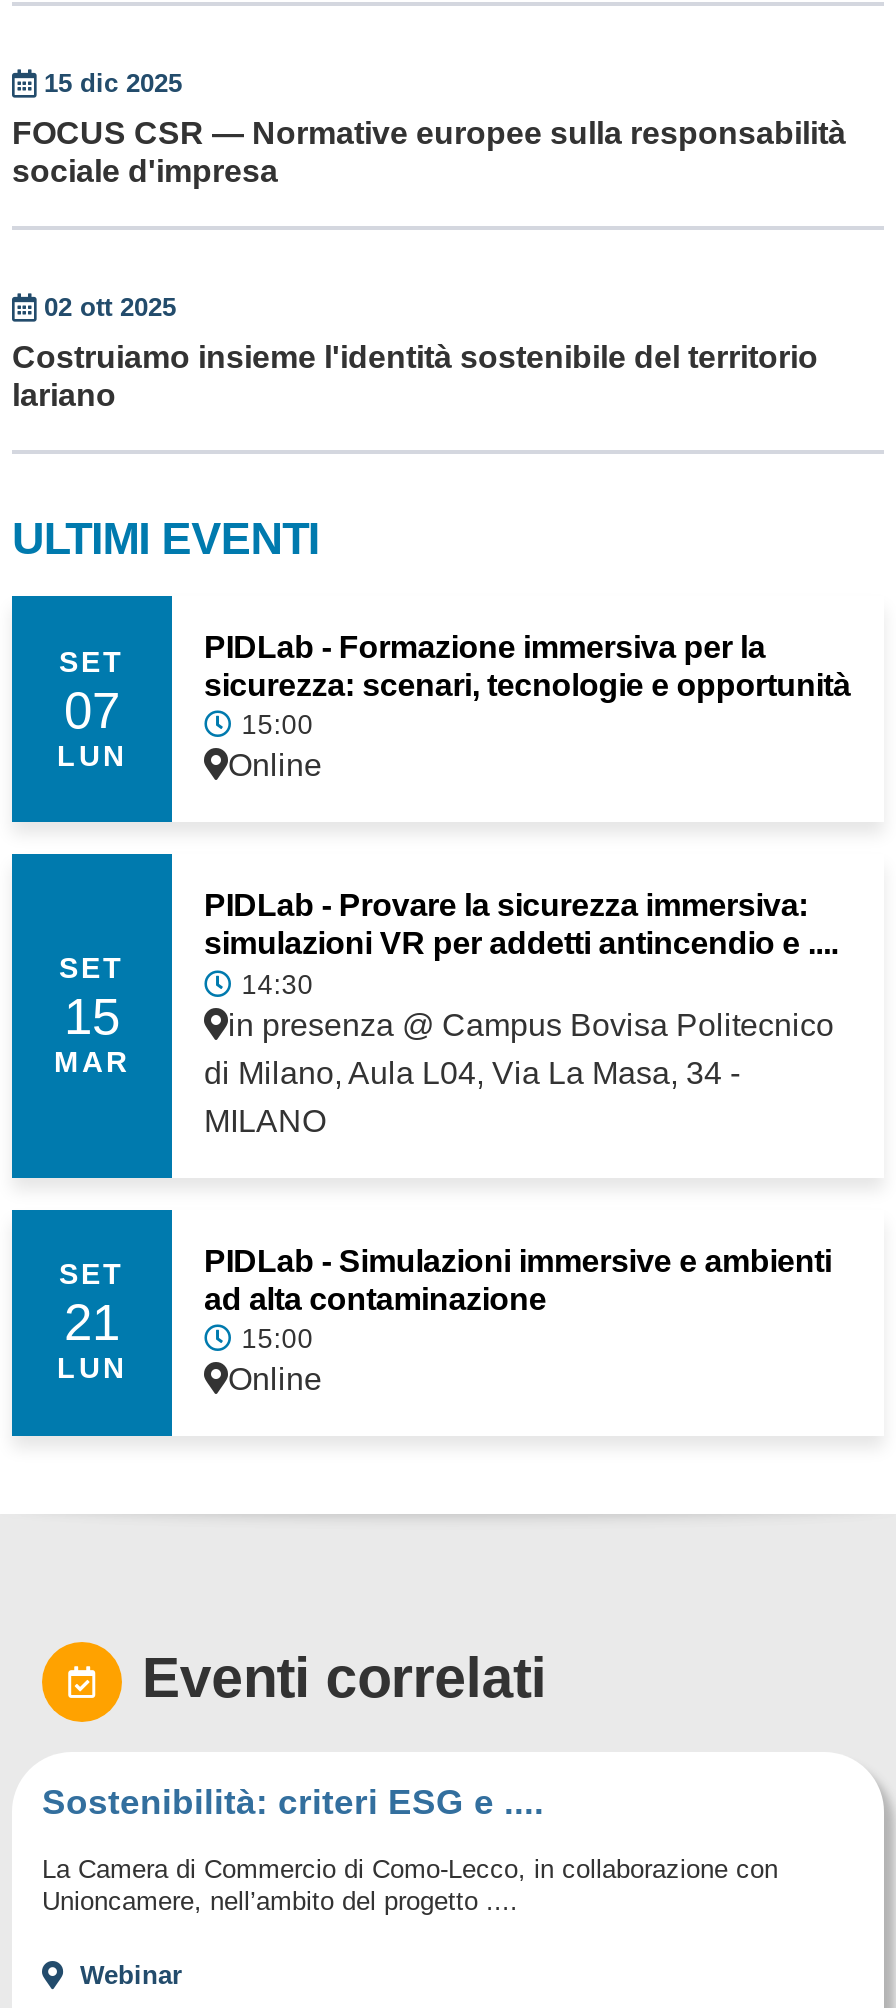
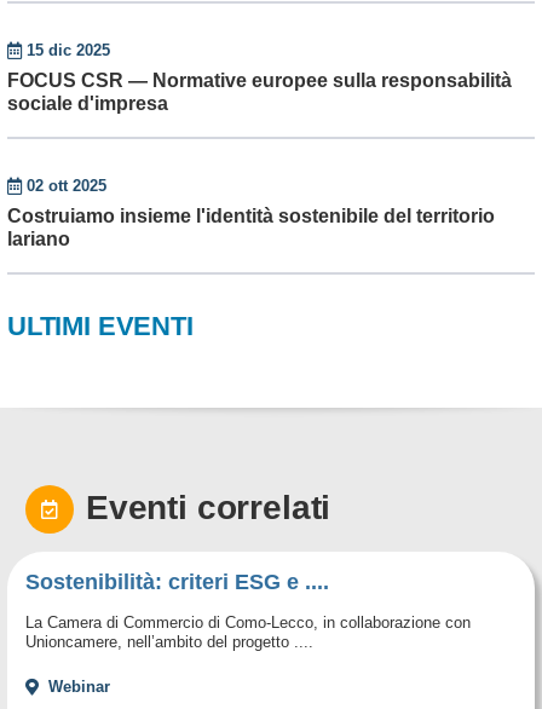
- [image]
- SET
- 07
- LUN

- PIDLab - Formazione immersiva per la
- sicurezza: scenari, tecnologie e opportunità
- 15:00
- Online

- [image]
- SET
- 15
- MAR

- PIDLab - Provare la sicurezza immersiva:
- simulazioni VR per addetti antincendio e ....
- 14:30
- in presenza @ Campus Bovisa Politecnico
- di Milano, Aula L04, Via La Masa, 34 -
- MILANO

- [image]
- SET
- 21
- LUN

- PIDLab - Simulazioni immersive e ambienti
- ad alta contaminazione
- 15:00
- Online
